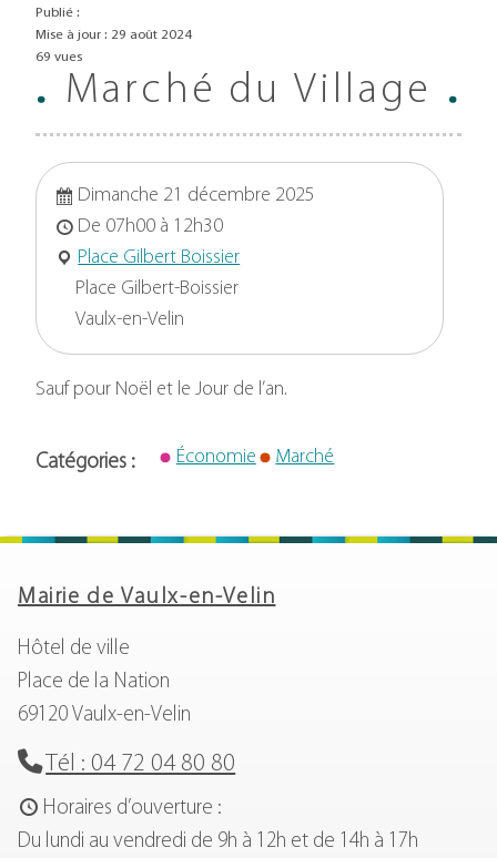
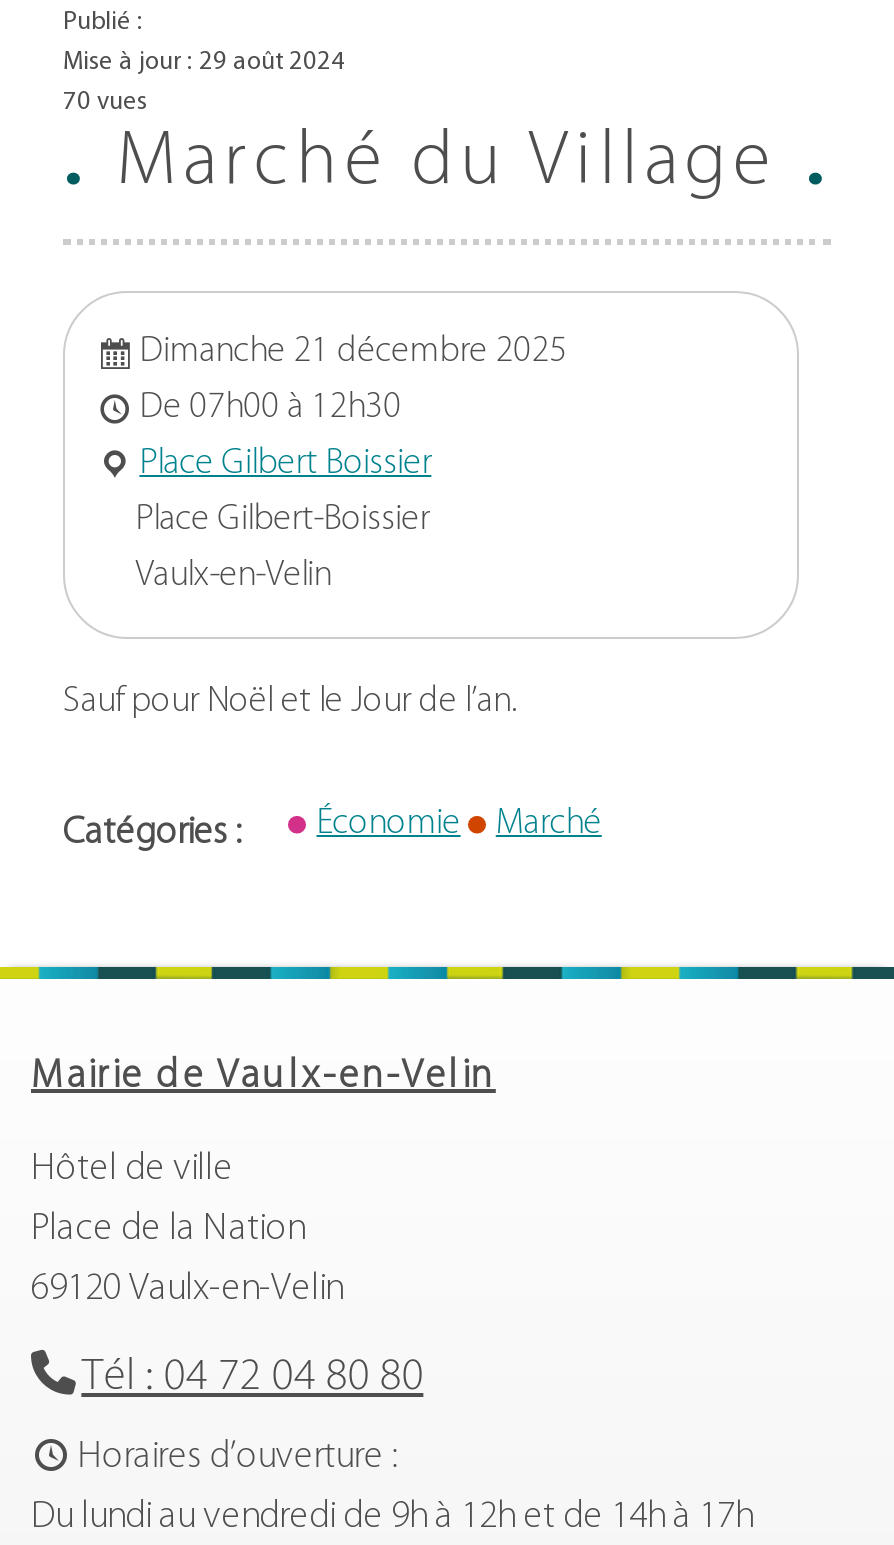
- 69 vues
+ 70 vues
